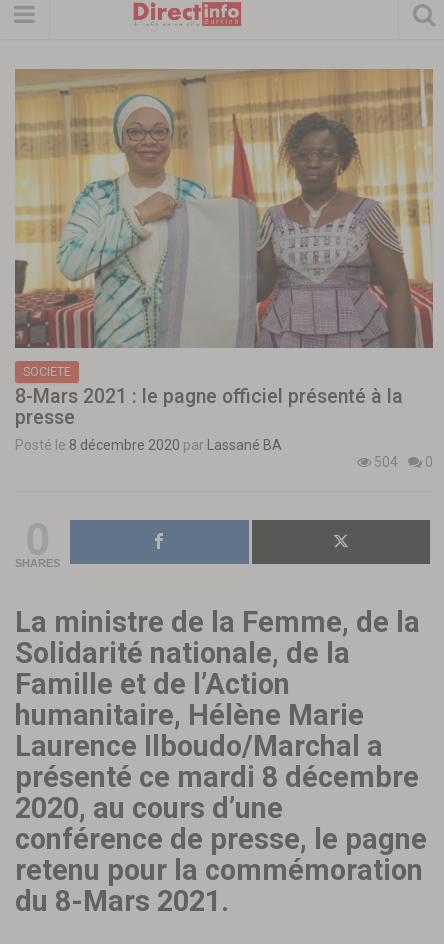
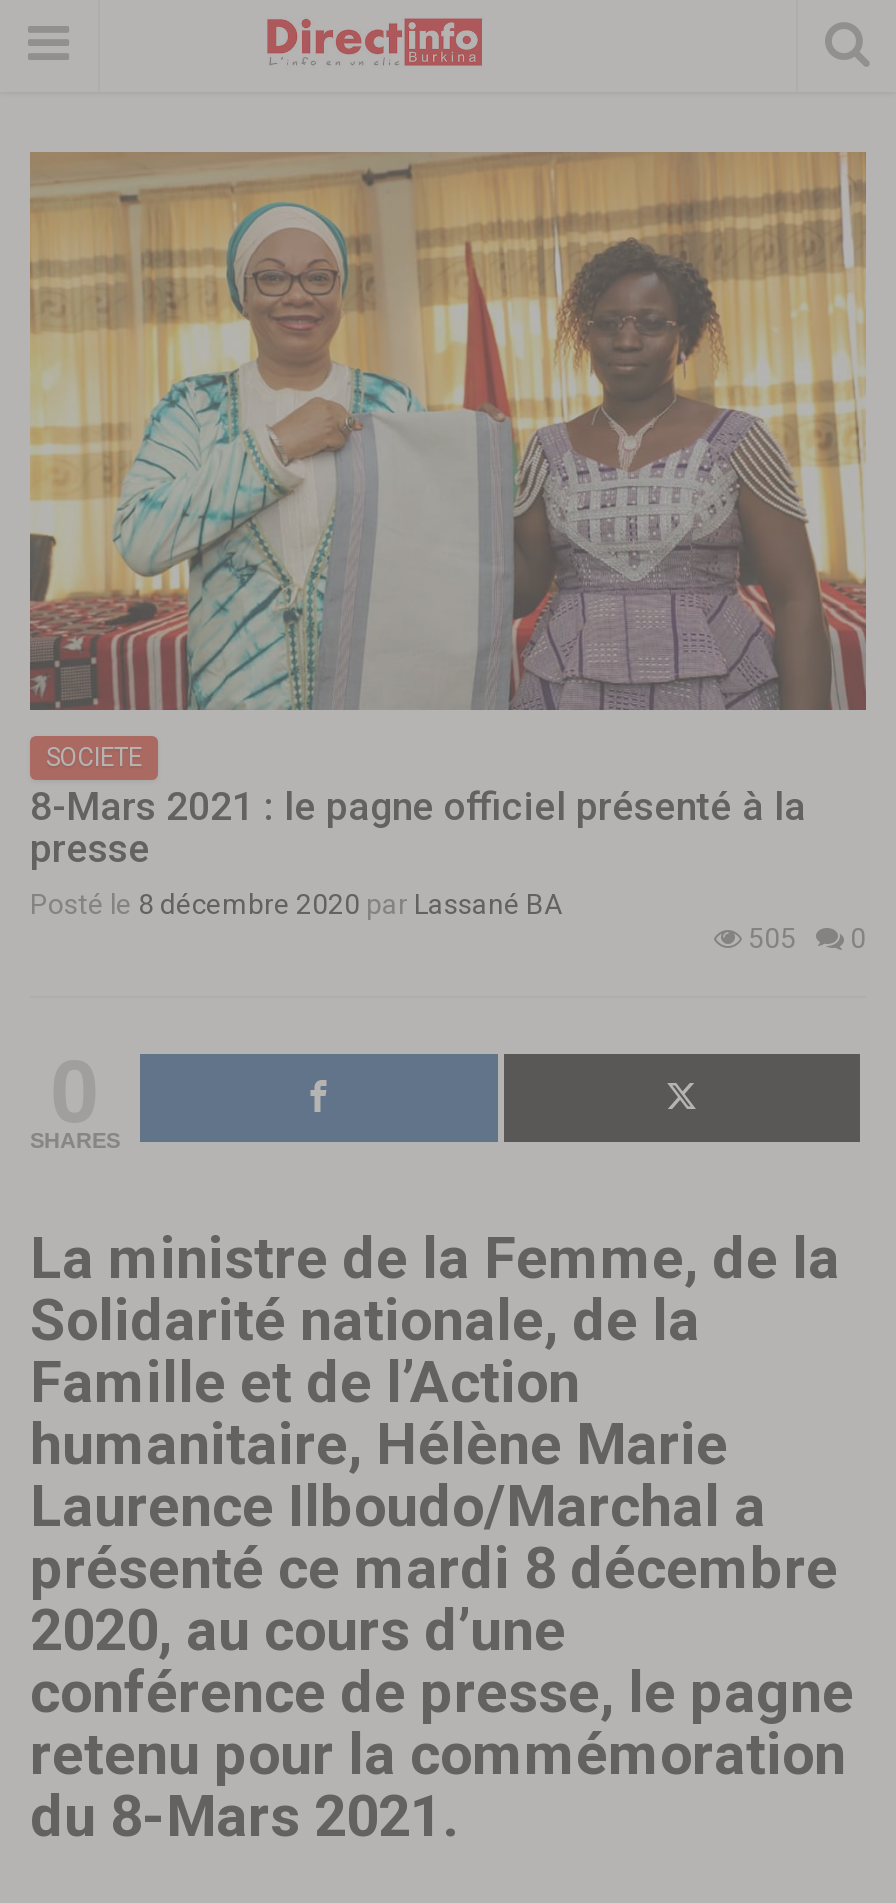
- 504 0
+ 505 0
